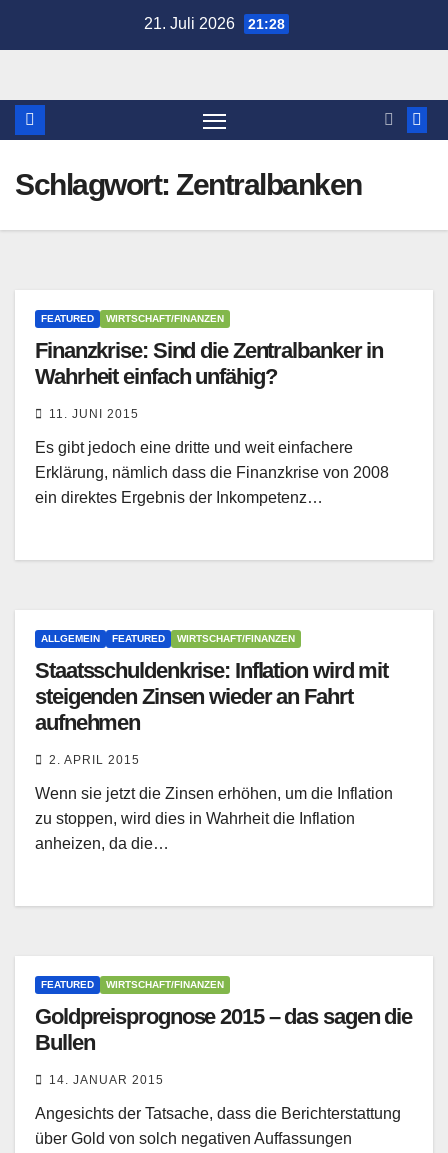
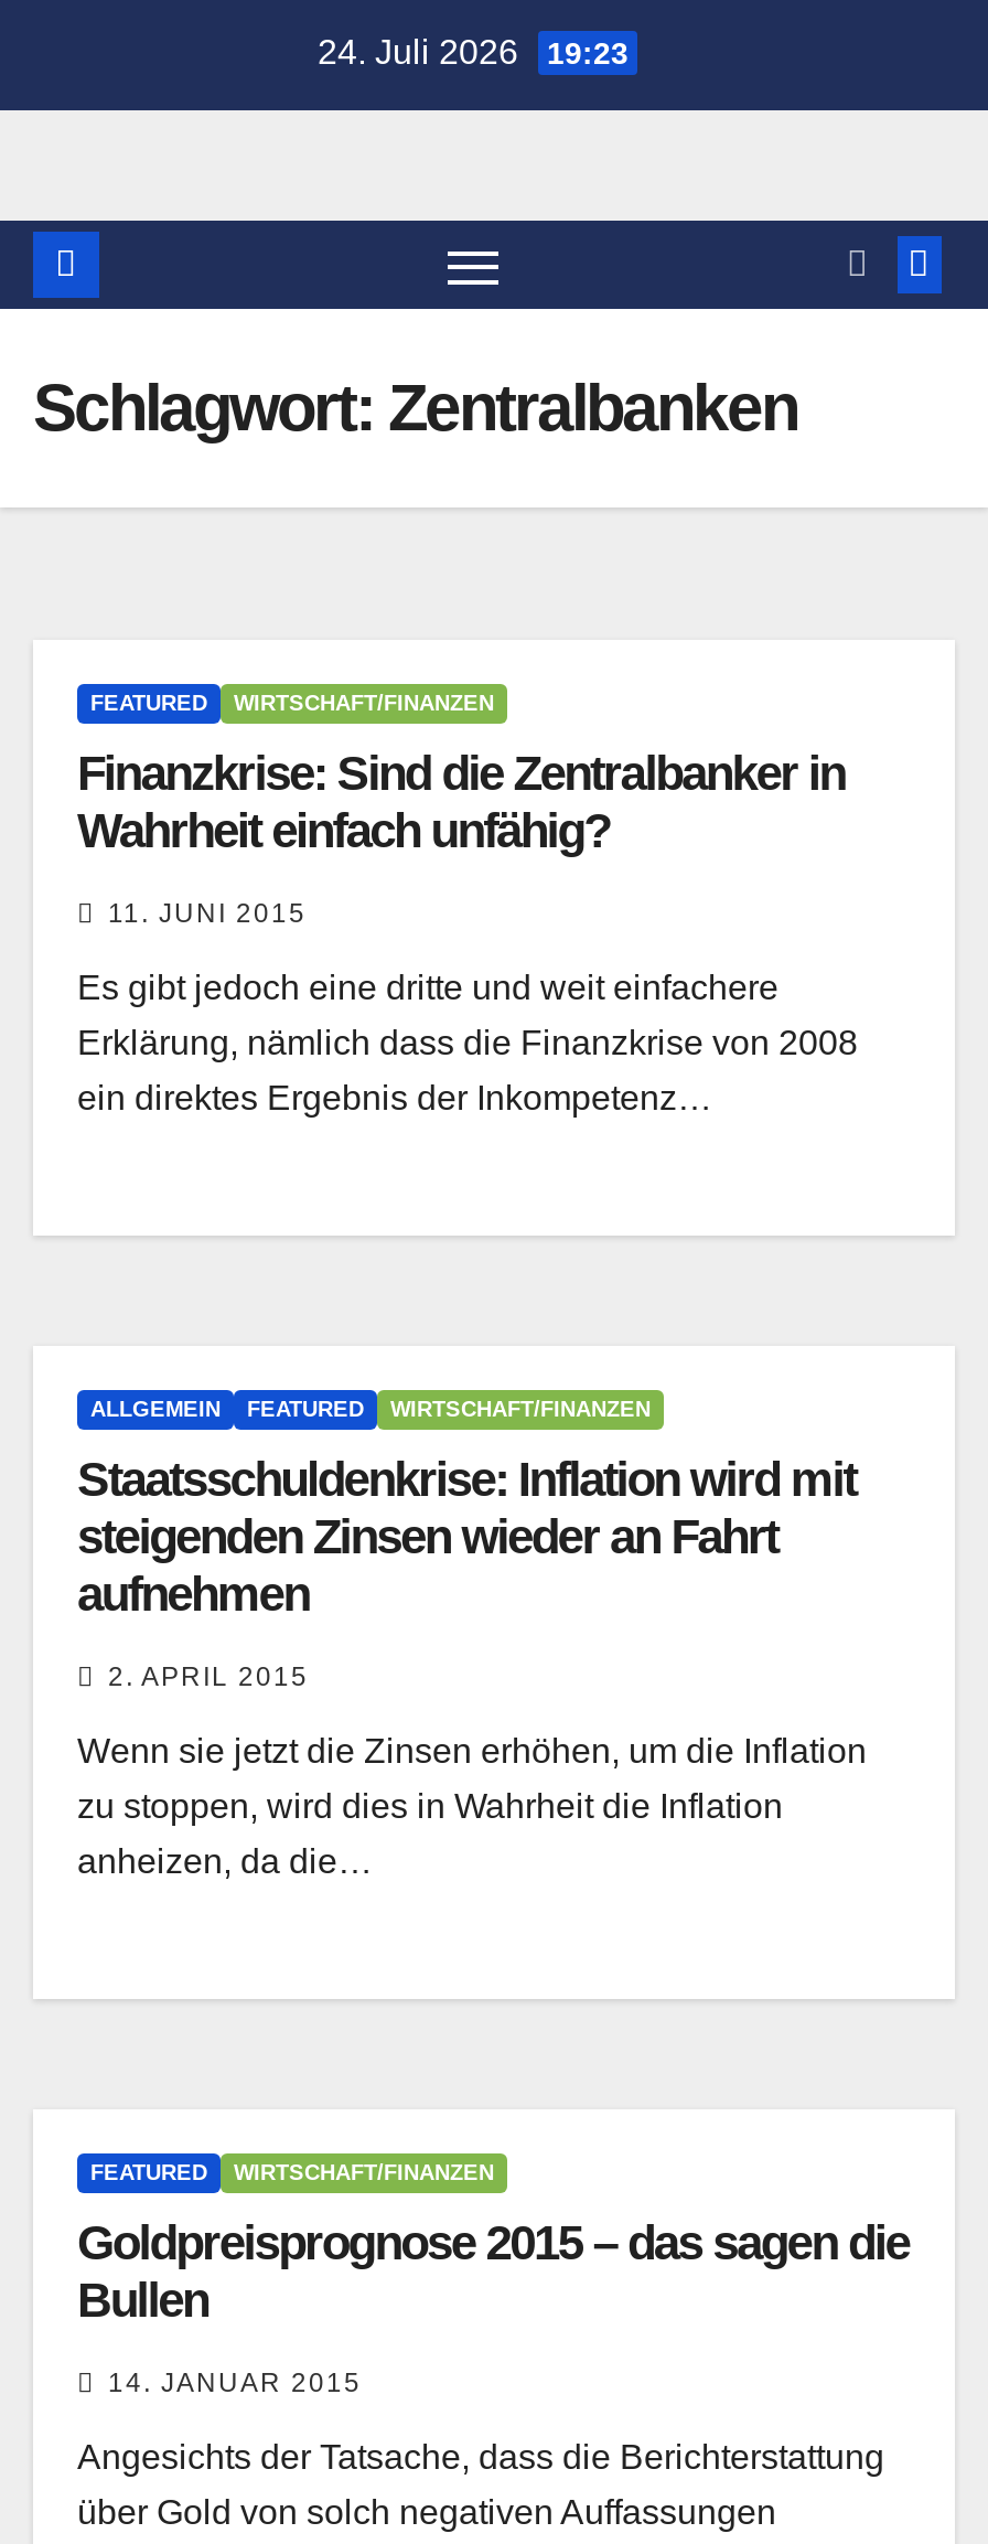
- 21. Juli 2026 21:28
+ 24. Juli 2026 19:23
